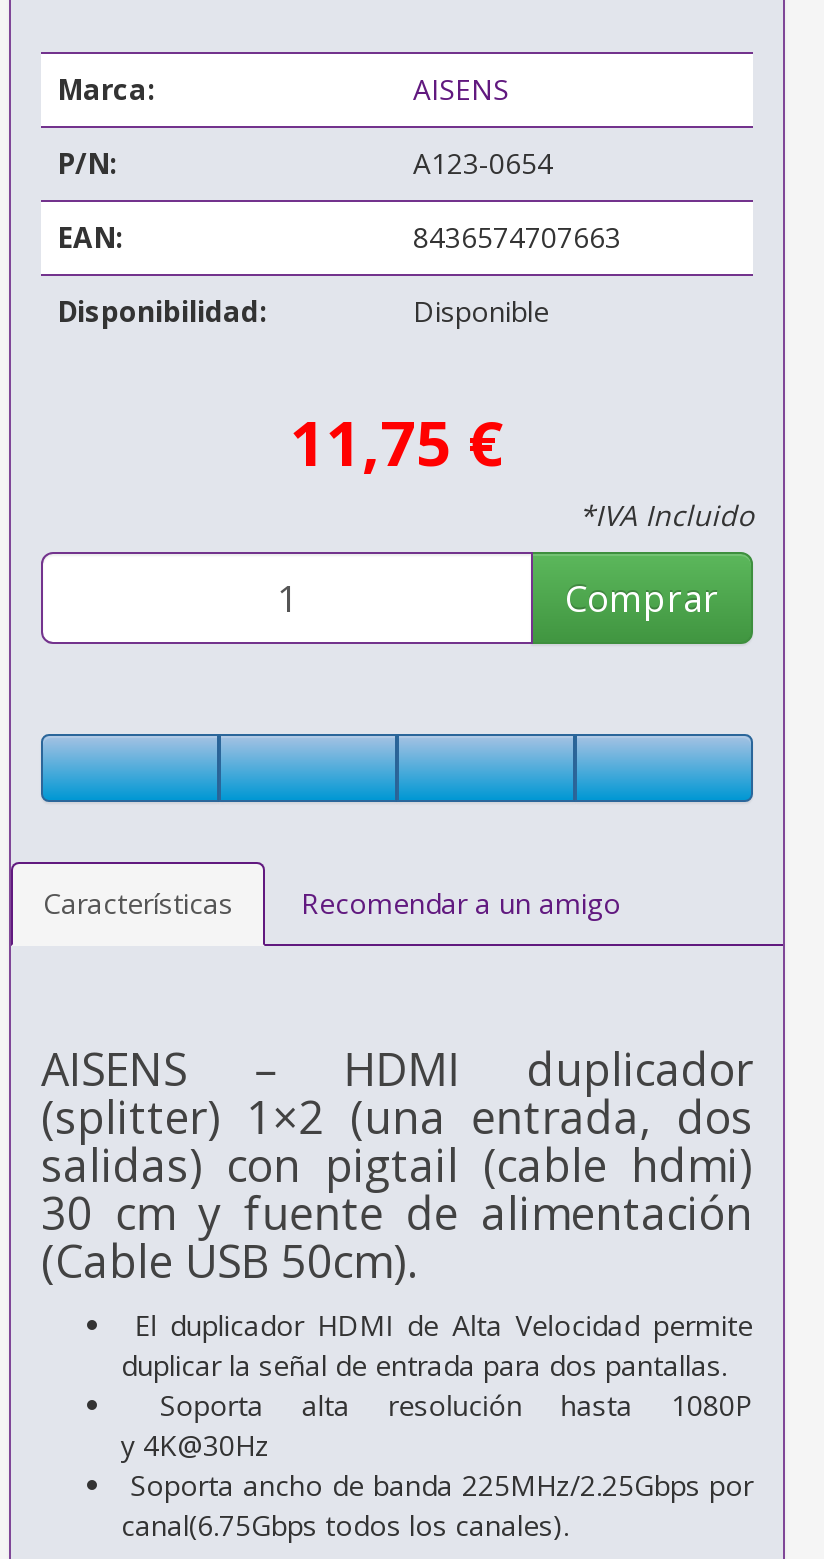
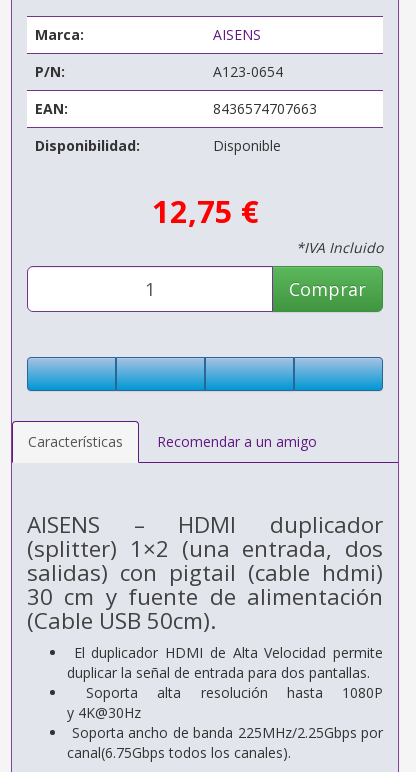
- 11,75 €
+ 12,75 €
